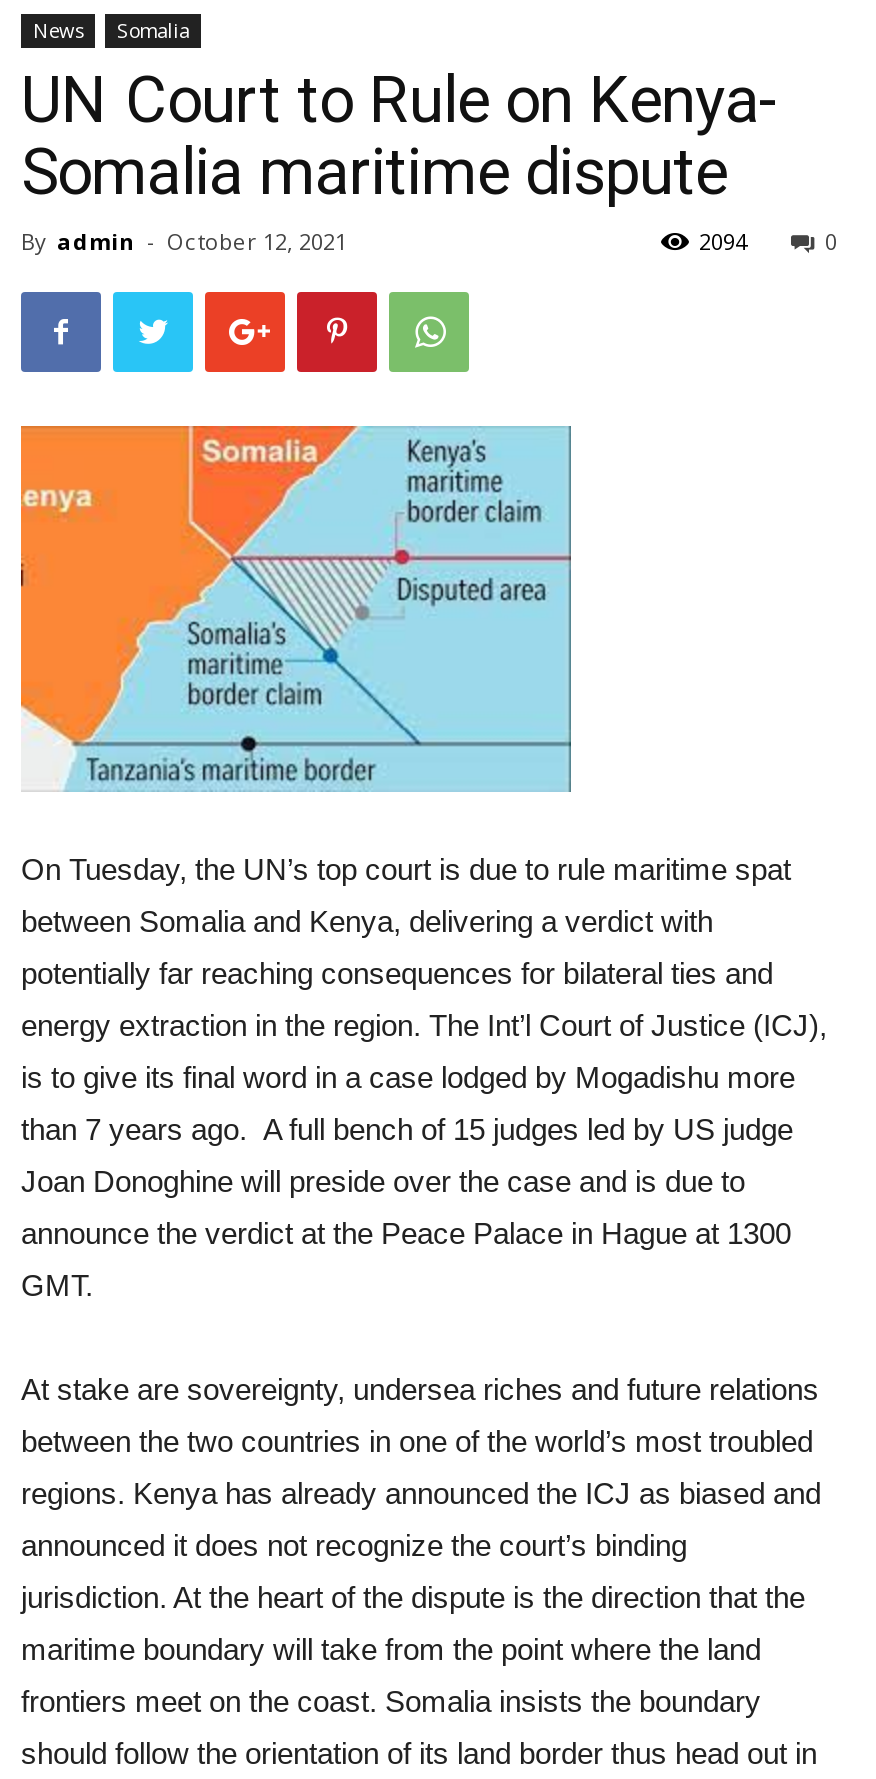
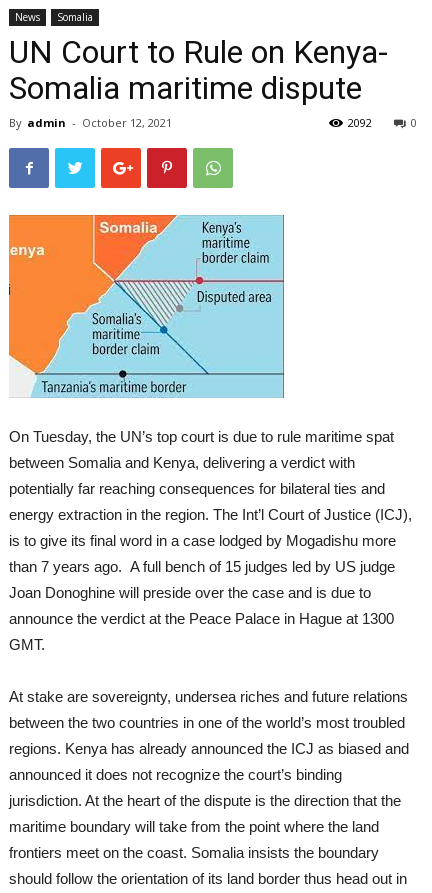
- 2094
+ 2092
